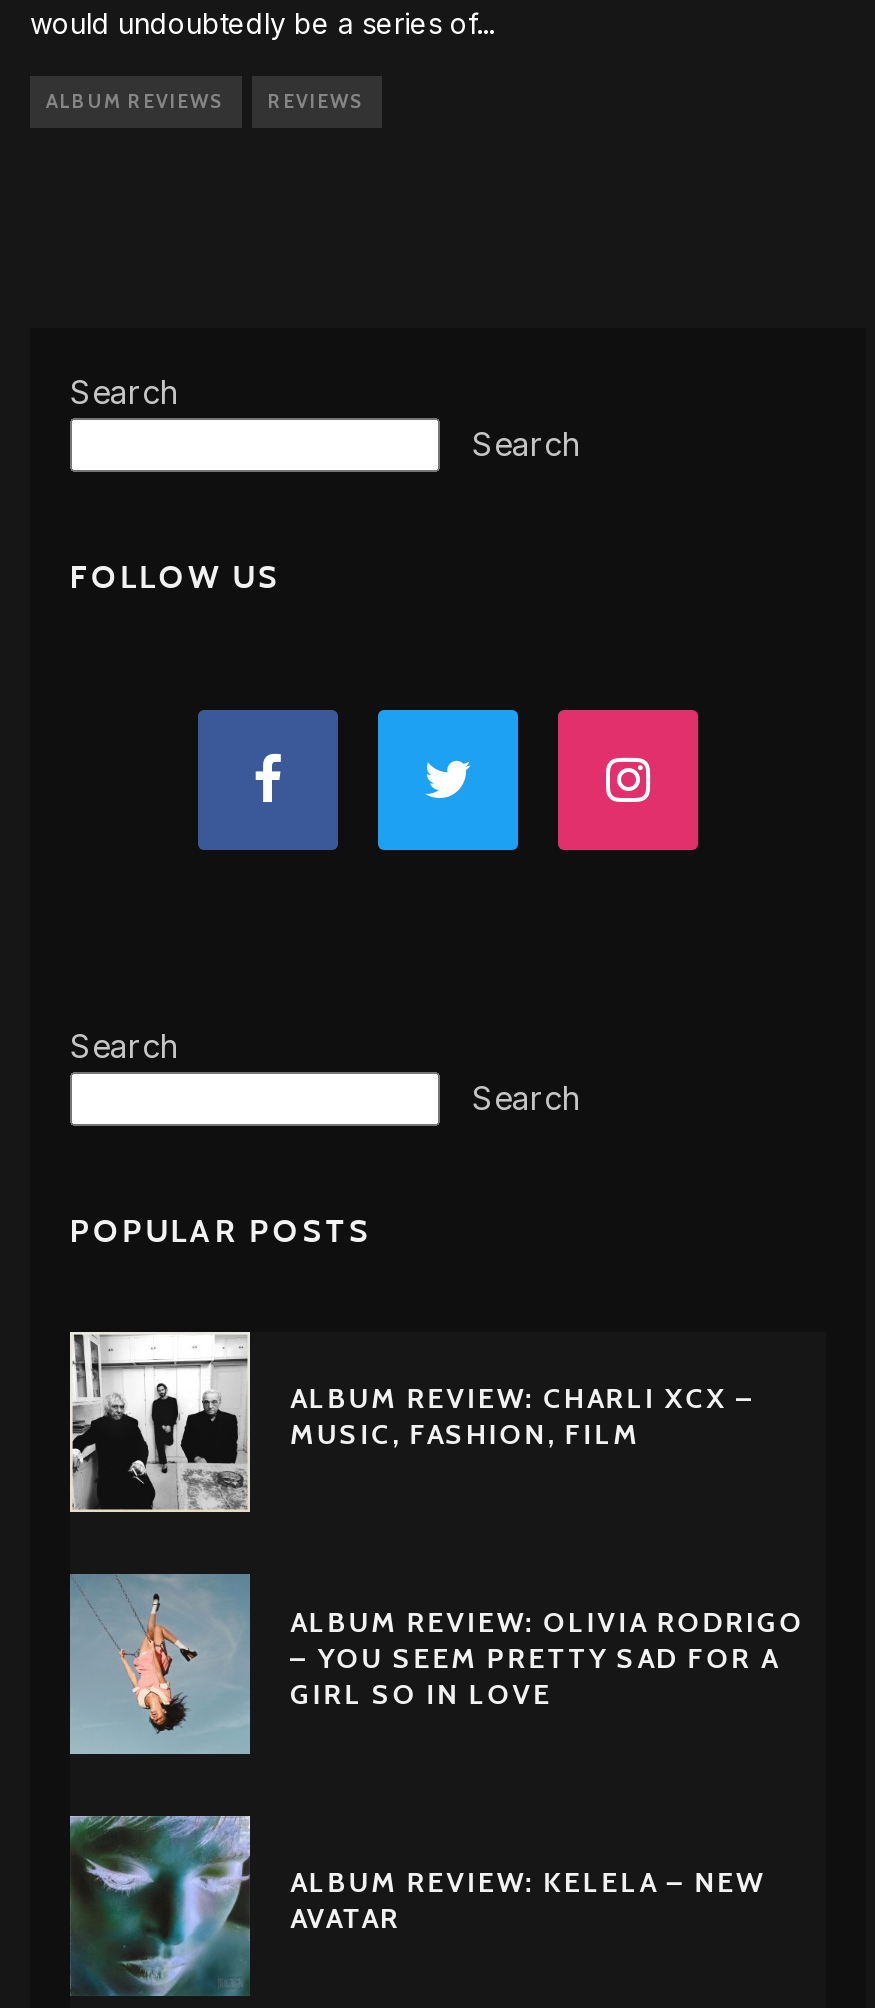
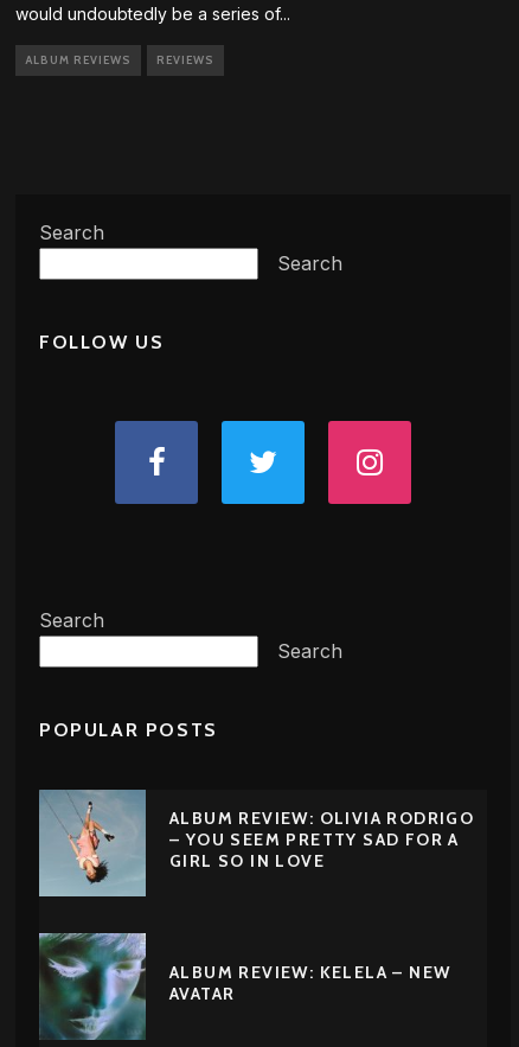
- [image]
- ALBUM REVIEW: CHARLI XCX –
- MUSIC, FASHION, FILM
